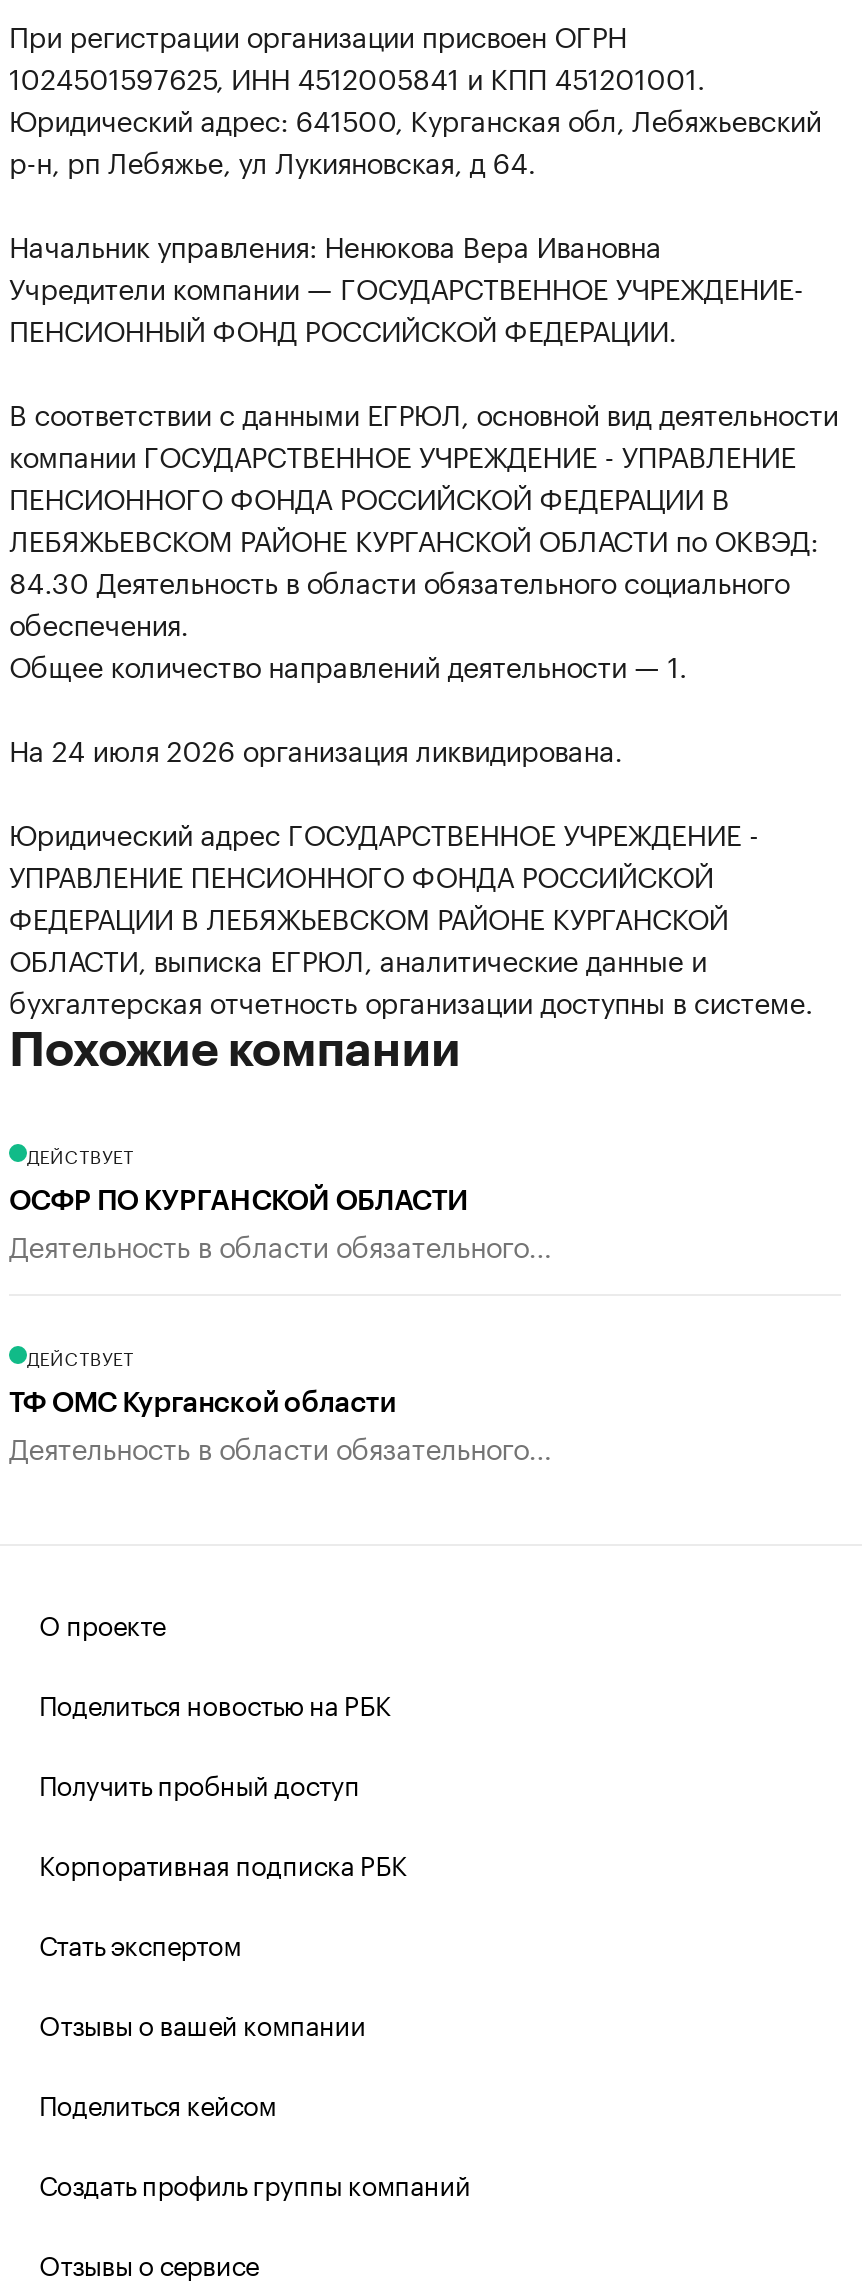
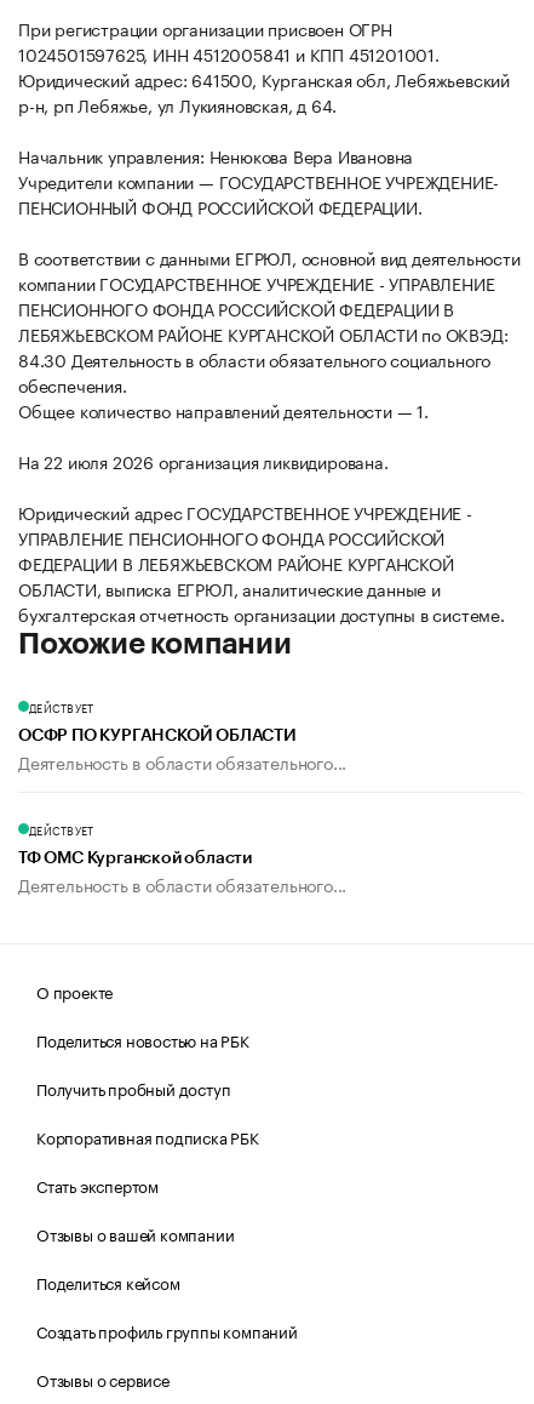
- На 24 июля 2026 организация ликвидирована.
+ На 22 июля 2026 организация ликвидирована.
